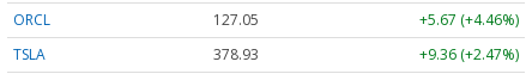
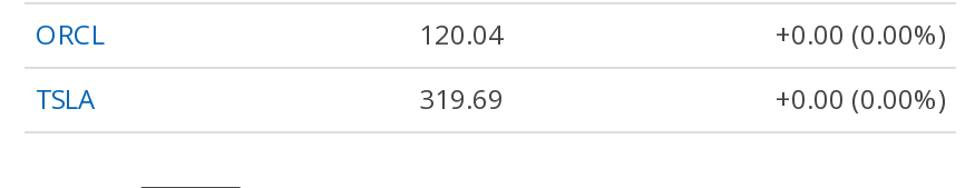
- 127.05
+ 120.04

- +5.67 (+4.46%)
+ +0.00 (0.00%)

- 378.93
- +9.36 (+2.47%)
+ 319.69
+ +0.00 (0.00%)
